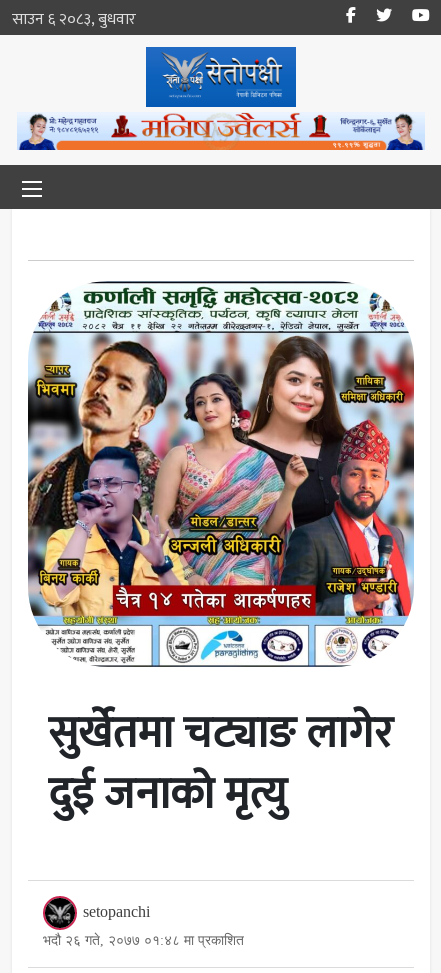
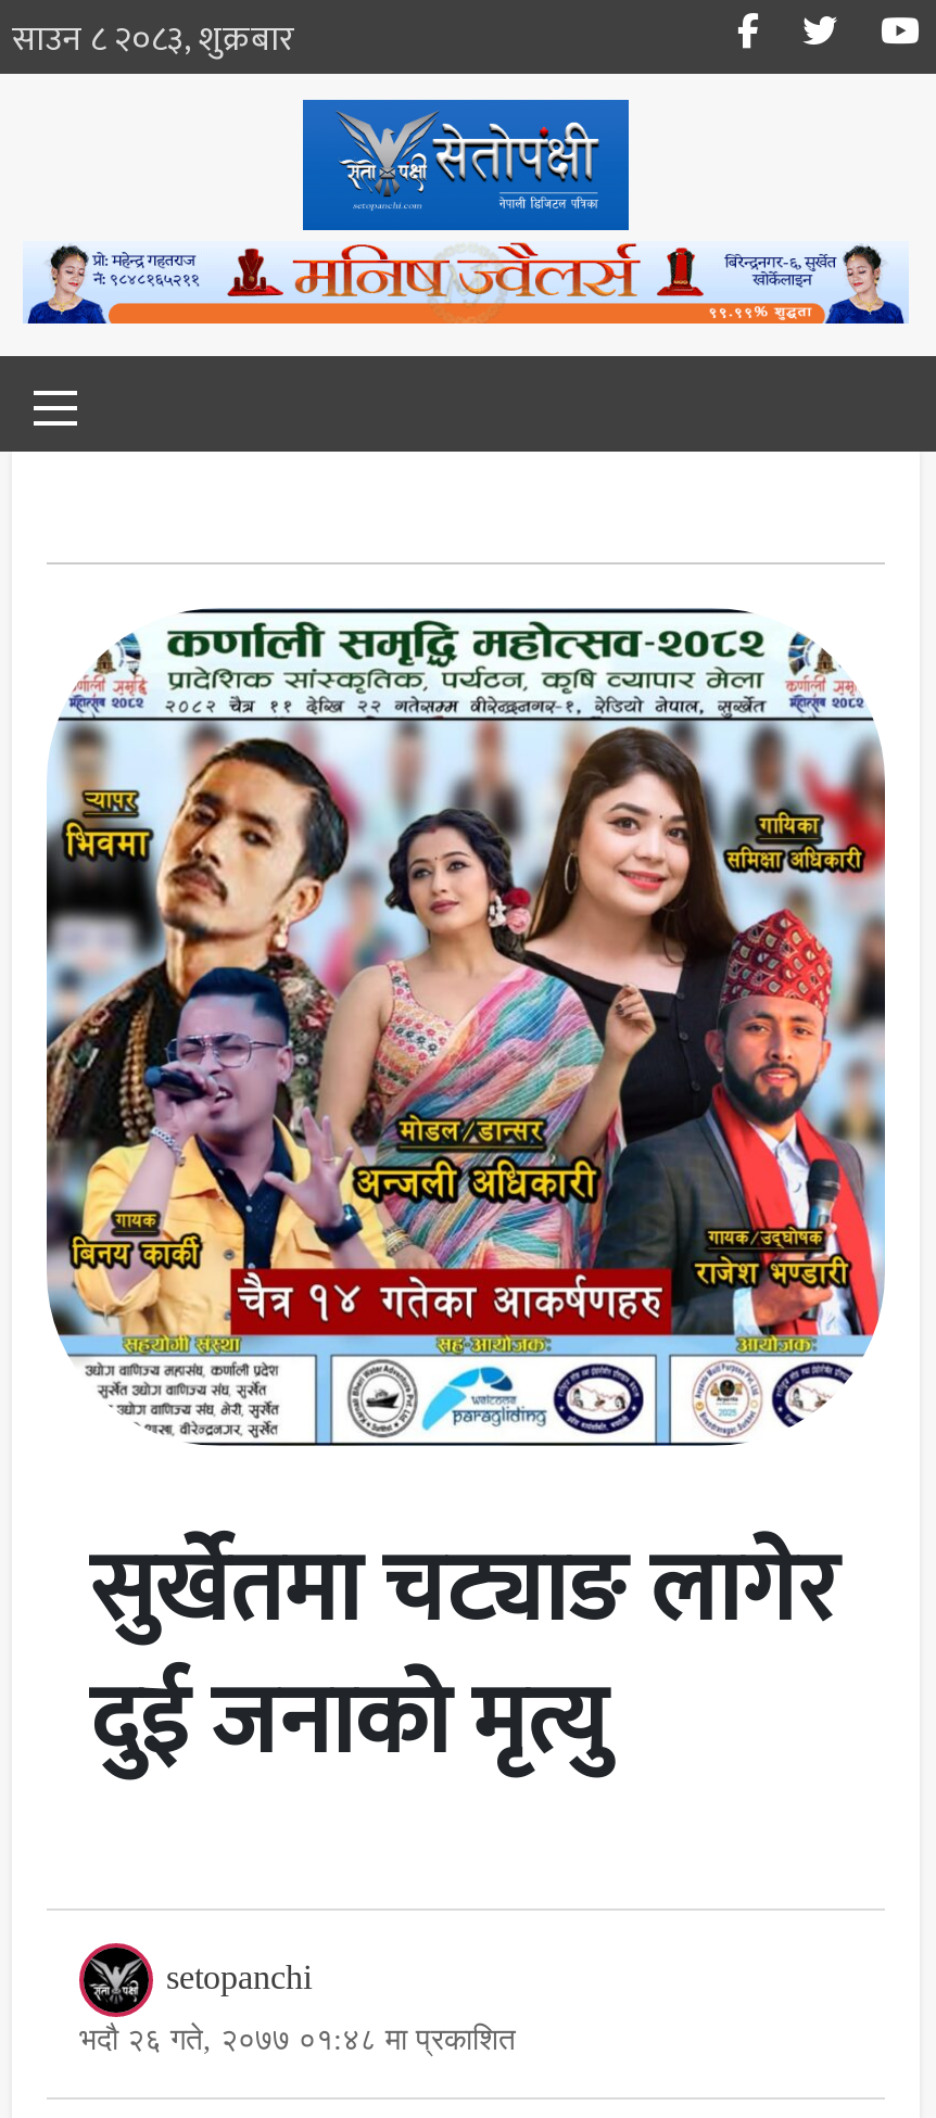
- साउन ६ २०८३, बुधवार
+ साउन ८ २०८३, शुक्रबार
